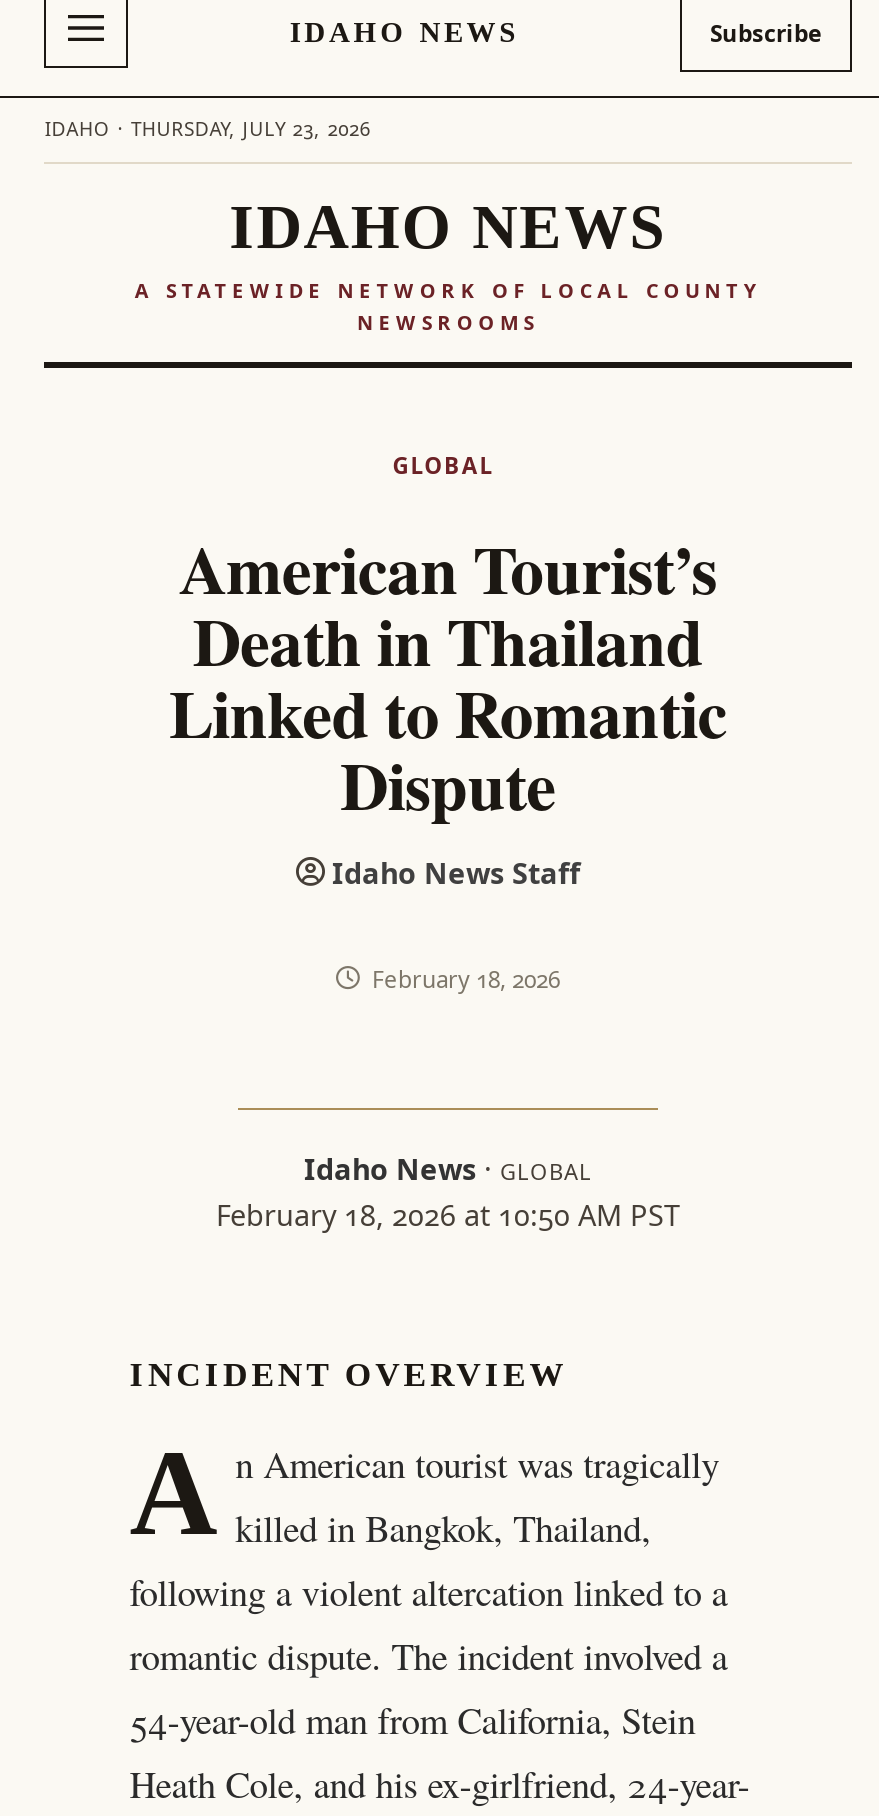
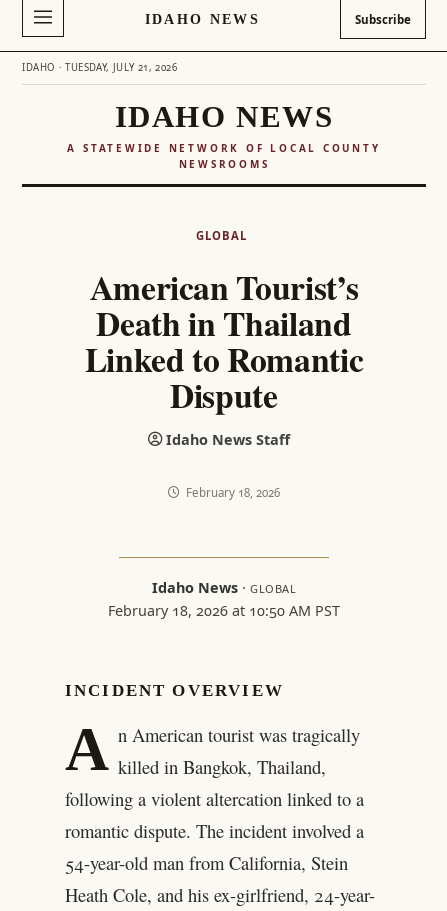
- IDAHO · THURSDAY, JULY 23, 2026
+ IDAHO · TUESDAY, JULY 21, 2026
